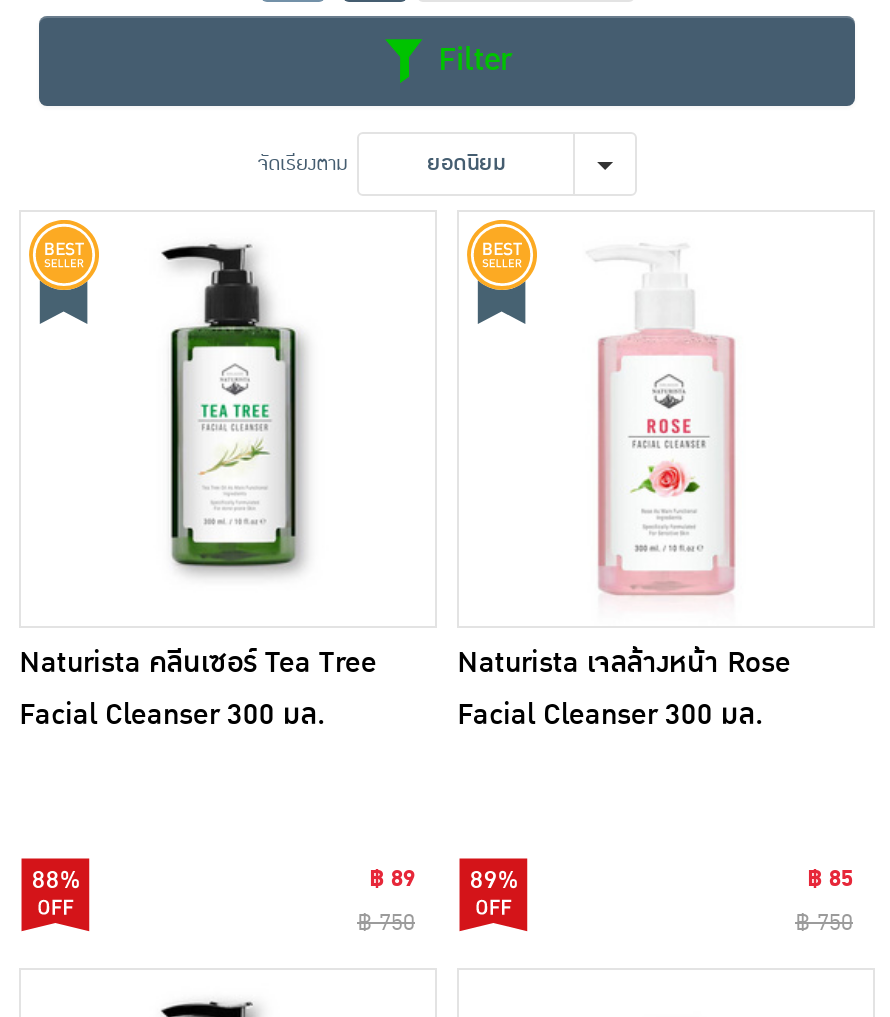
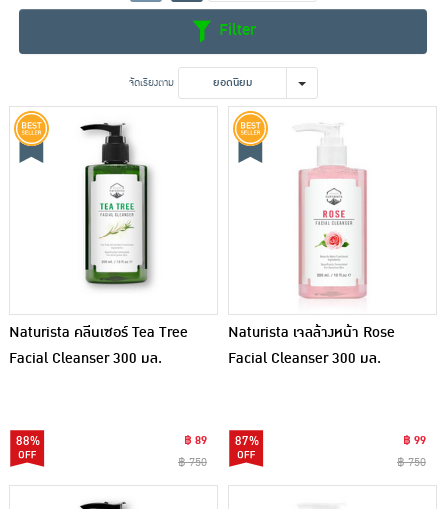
- ฿ 89 89%
+ ฿ 89 87%

- ฿ 85
+ ฿ 99
